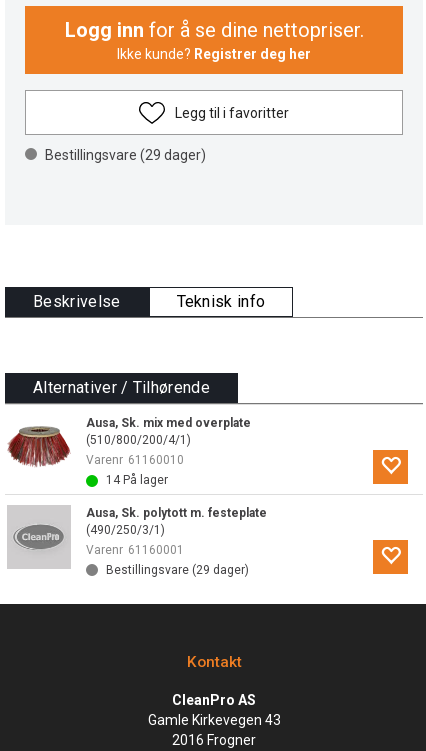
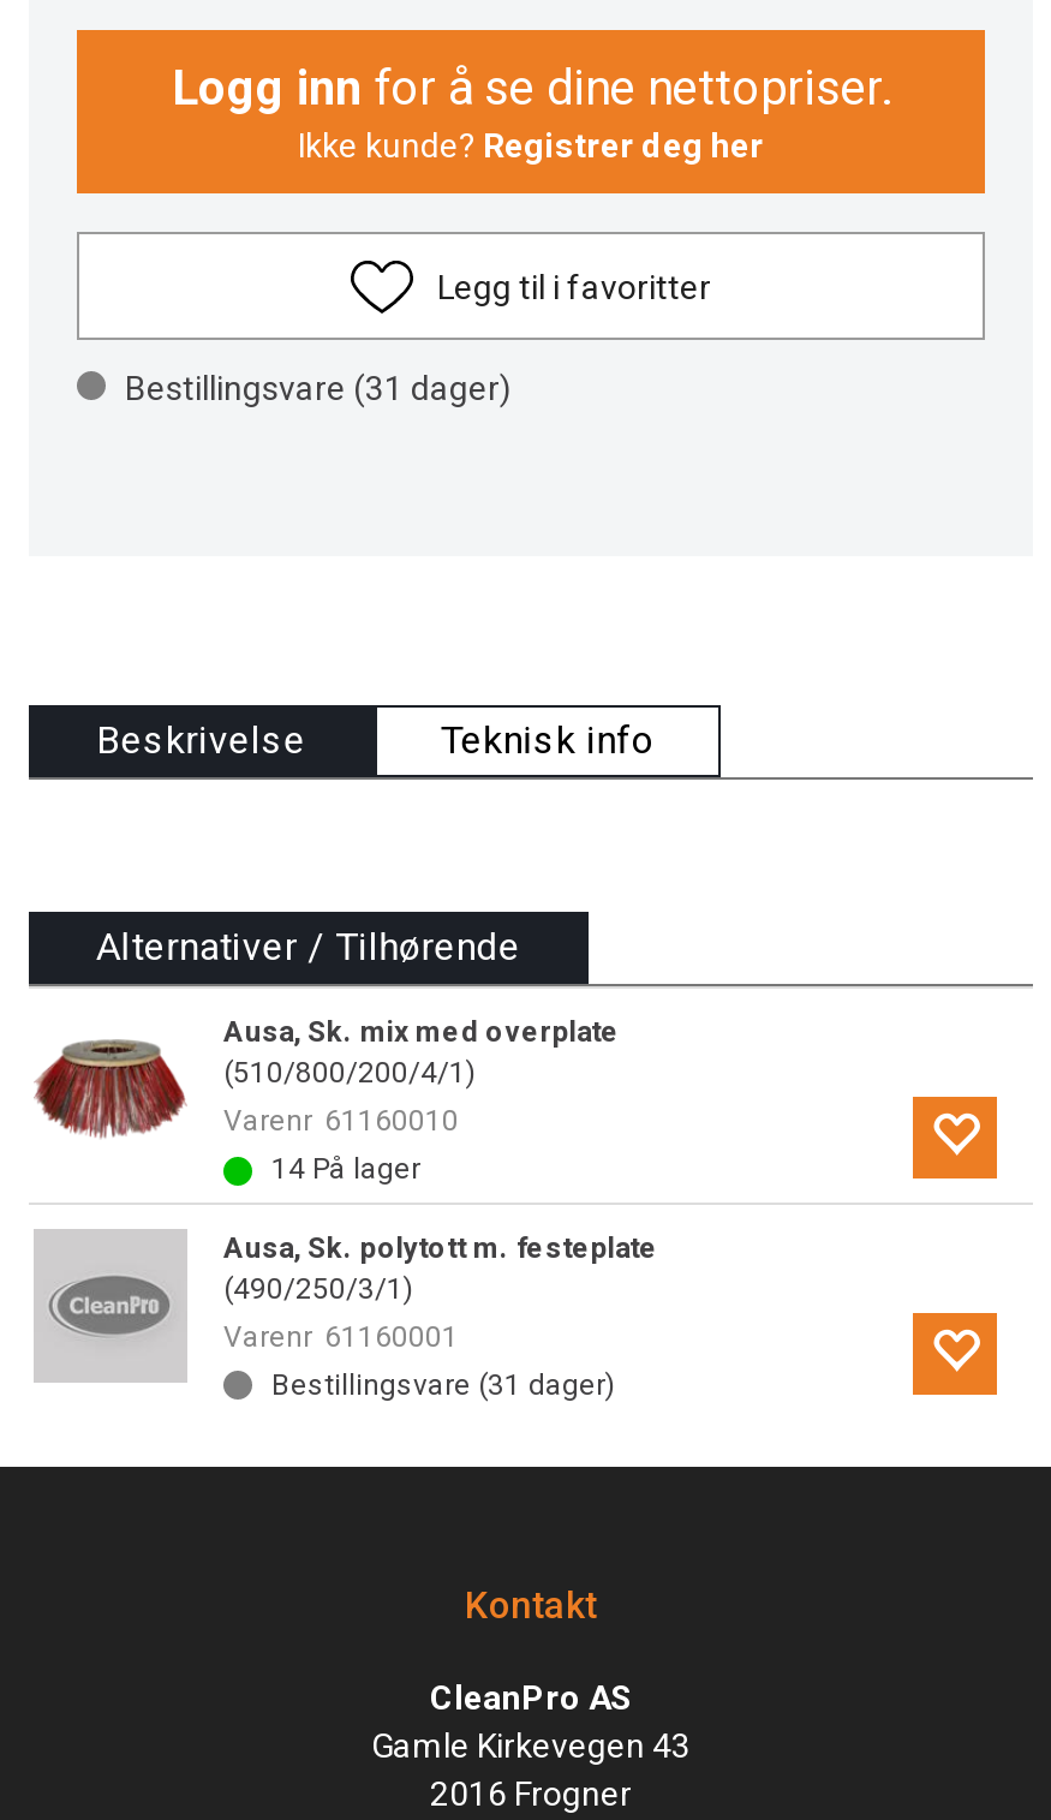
- Bestillingsvare (29 dager)
+ Bestillingsvare (31 dager)

- Bestillingsvare (29 dager)
+ Bestillingsvare (31 dager)
